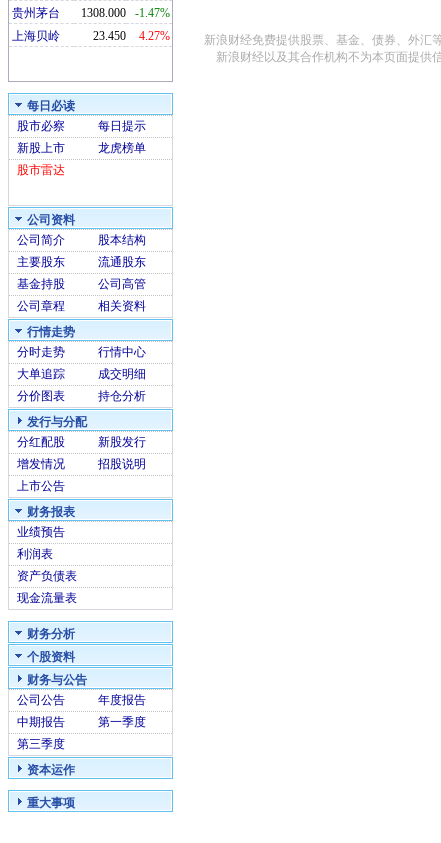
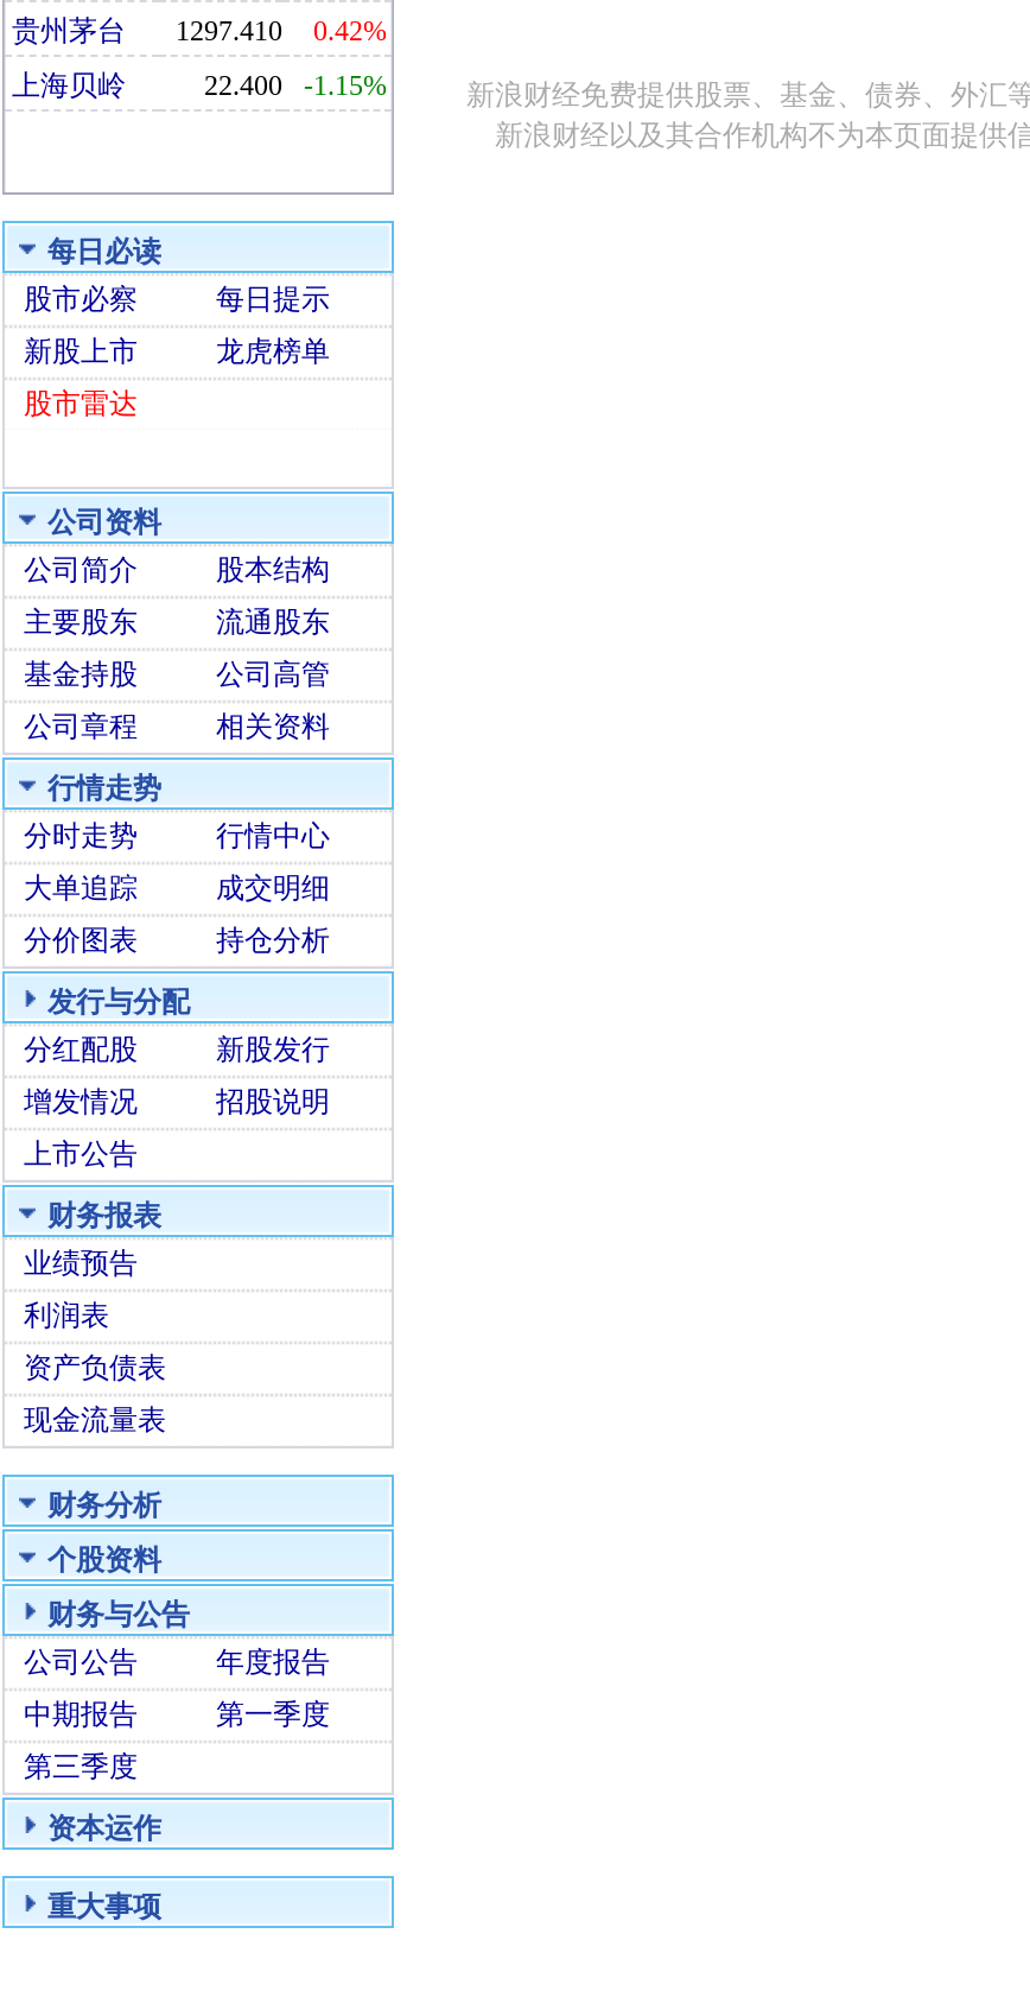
- 1308.000
+ 1297.410

- -1.47%
+ 0.42%

- 23.450
+ 22.400

- 4.27%
+ -1.15%
